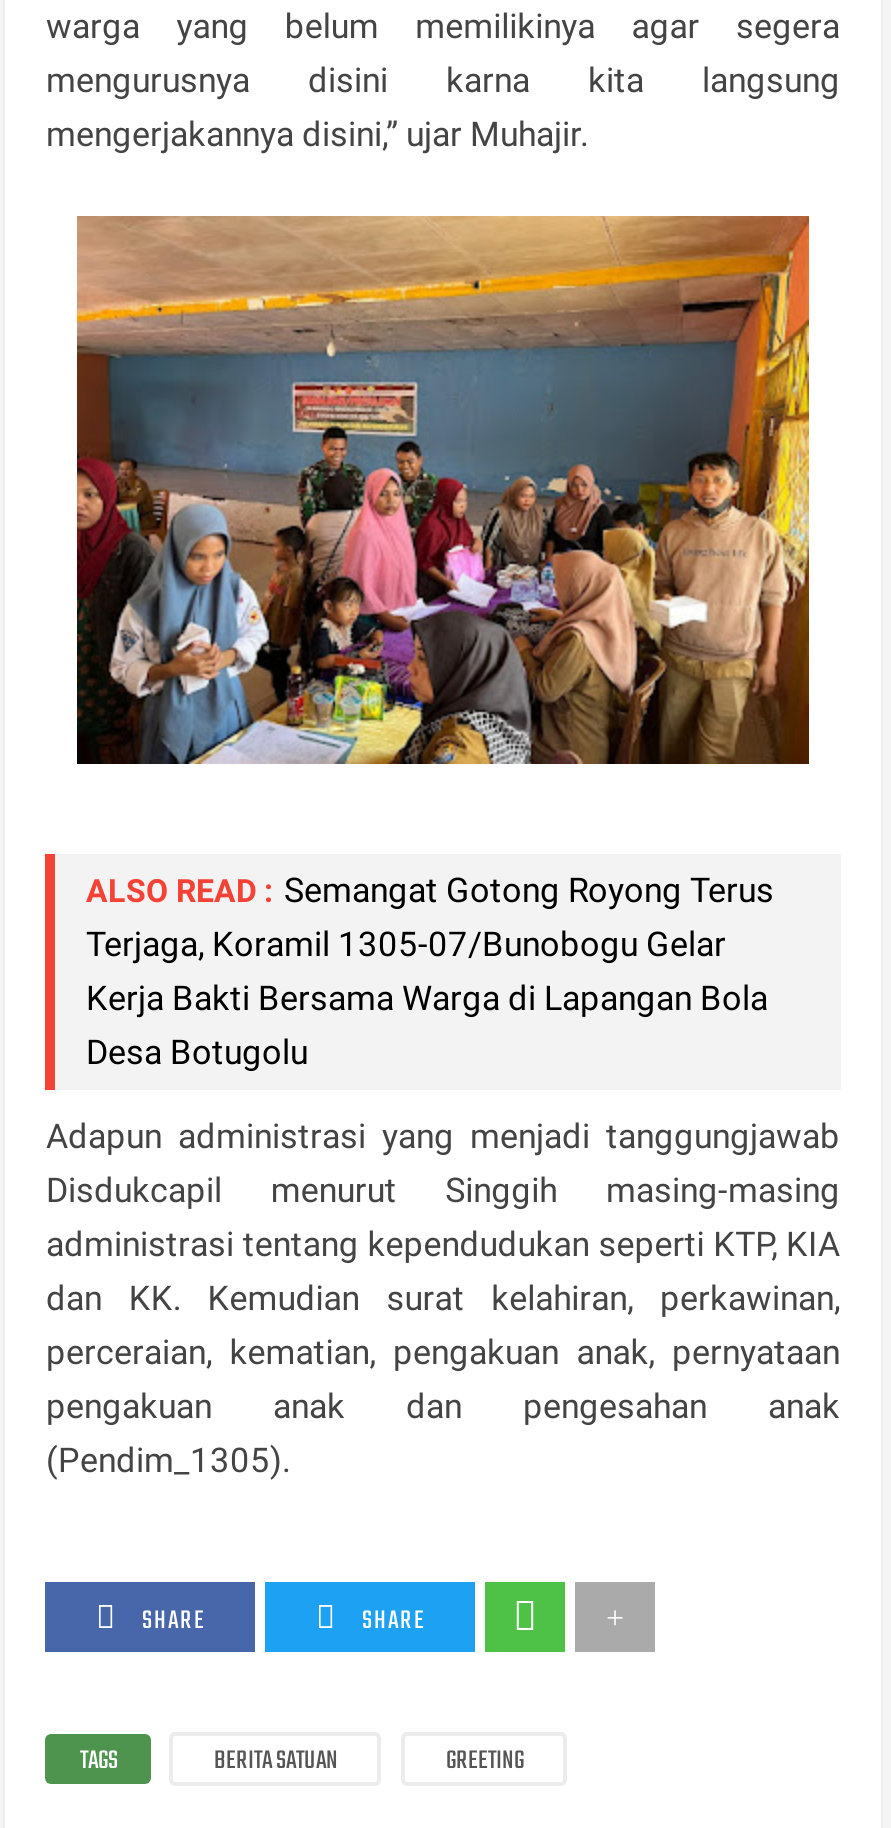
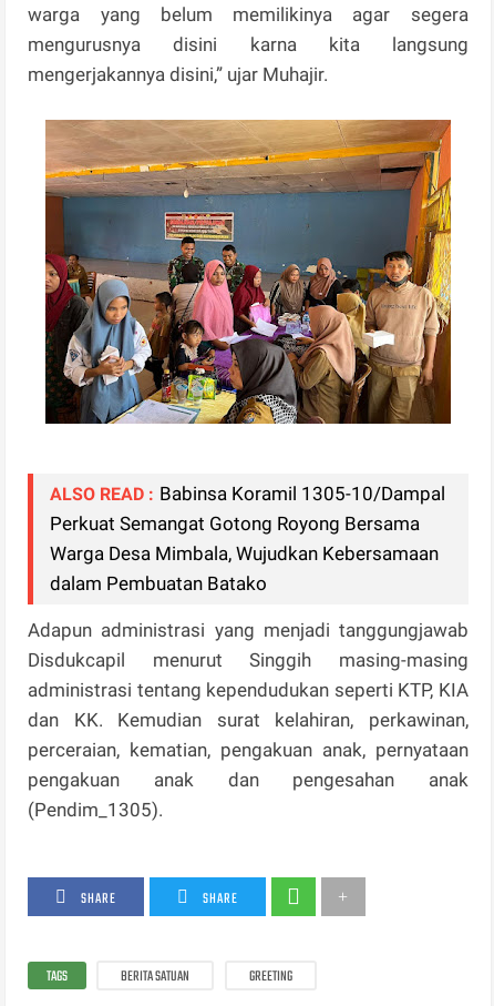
- ALSO READ : Semangat Gotong Royong Terus
- Terjaga, Koramil 1305-07/Bunobogu Gelar
- Kerja Bakti Bersama Warga di Lapangan Bola
- Desa Botugolu
+ ALSO READ : Babinsa Koramil 1305-10/Dampal
+ Perkuat Semangat Gotong Royong Bersama
+ Warga Desa Mimbala, Wujudkan Kebersamaan
+ dalam Pembuatan Batako
